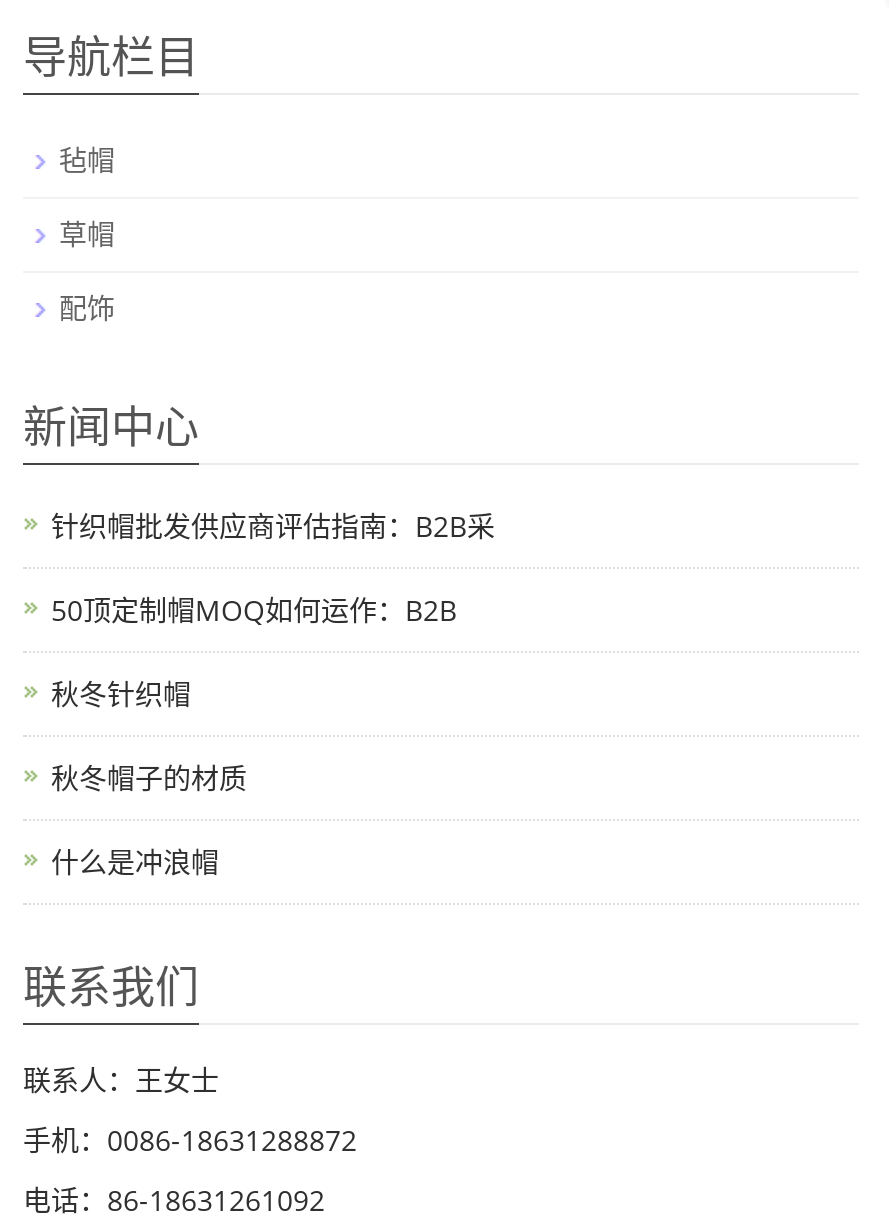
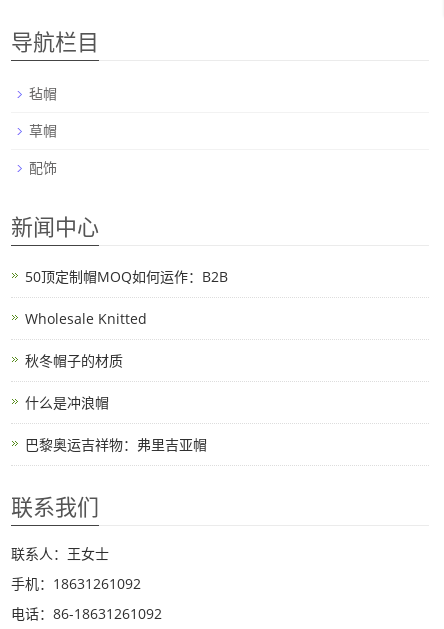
- 针织帽批发供应商评估指南：B2B采

moved up: 50顶定制帽MOQ如何运作：B2B

- 秋冬针织帽
+ Wholesale Knitted

moved up: 秋冬帽子的材质 | 什么是冲浪帽

+ 巴黎奥运吉祥物：弗里吉亚帽

- 手机：0086-18631288872
+ 手机：18631261092
